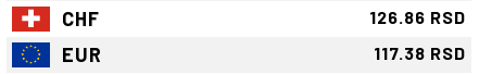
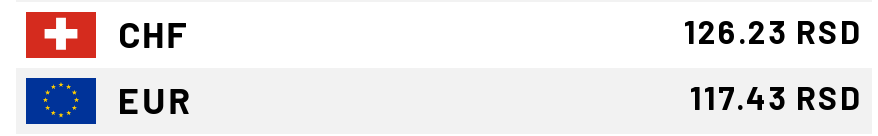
- 126.86 RSD
+ 126.23 RSD

- 117.38 RSD
+ 117.43 RSD
